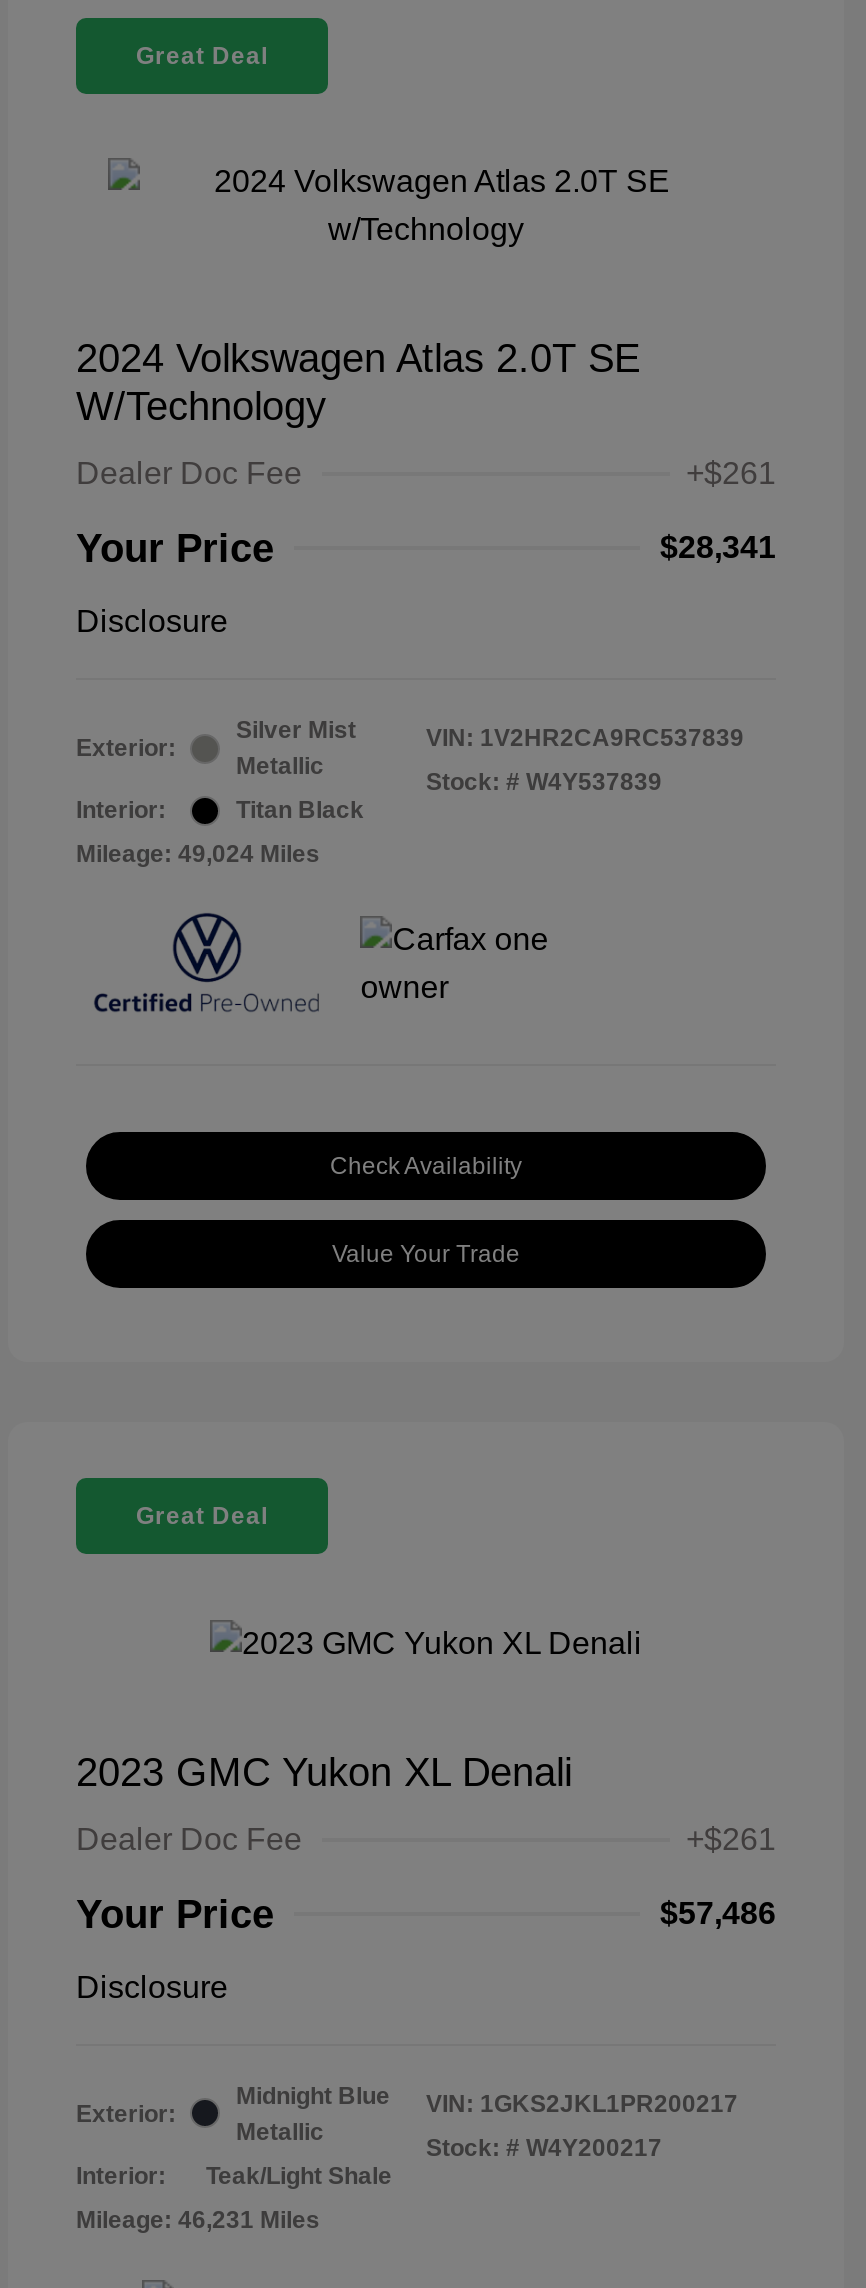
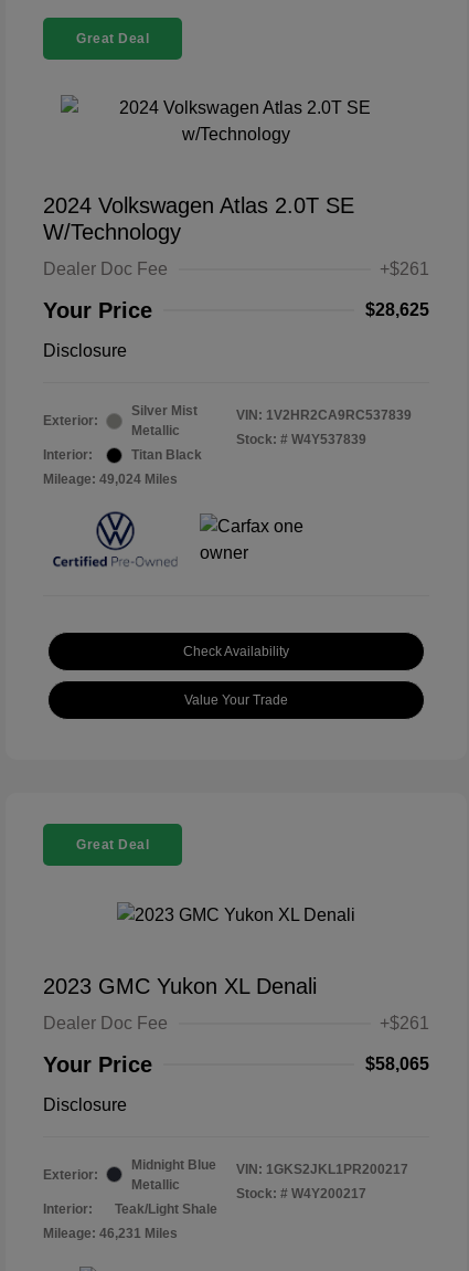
- $28,341
+ $28,625

- $57,486
+ $58,065
